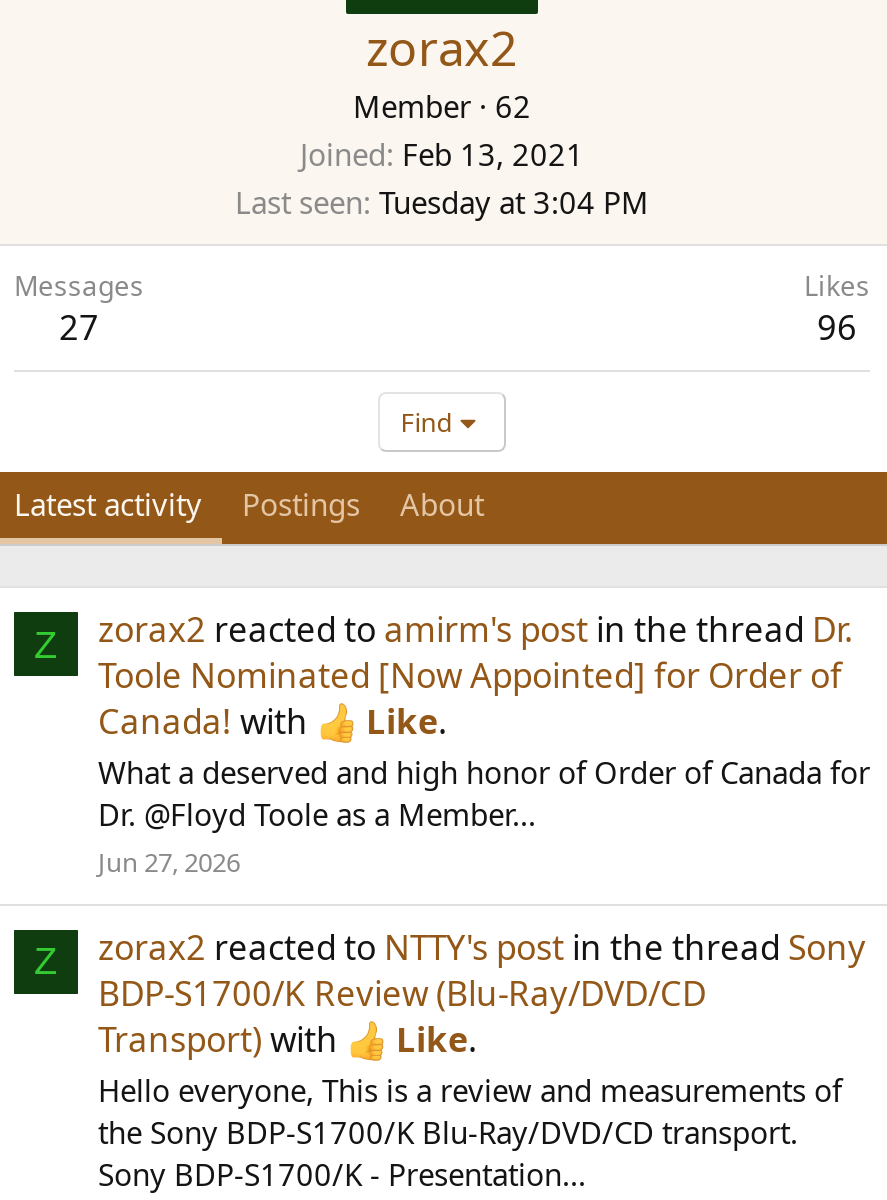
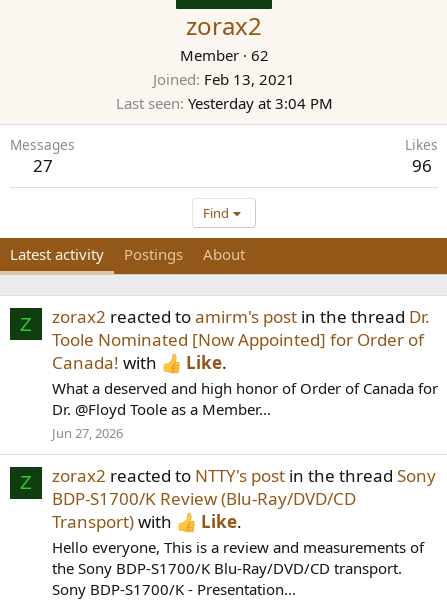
- Last seen Tuesday at 3:04 PM
+ Last seen Yesterday at 3:04 PM
